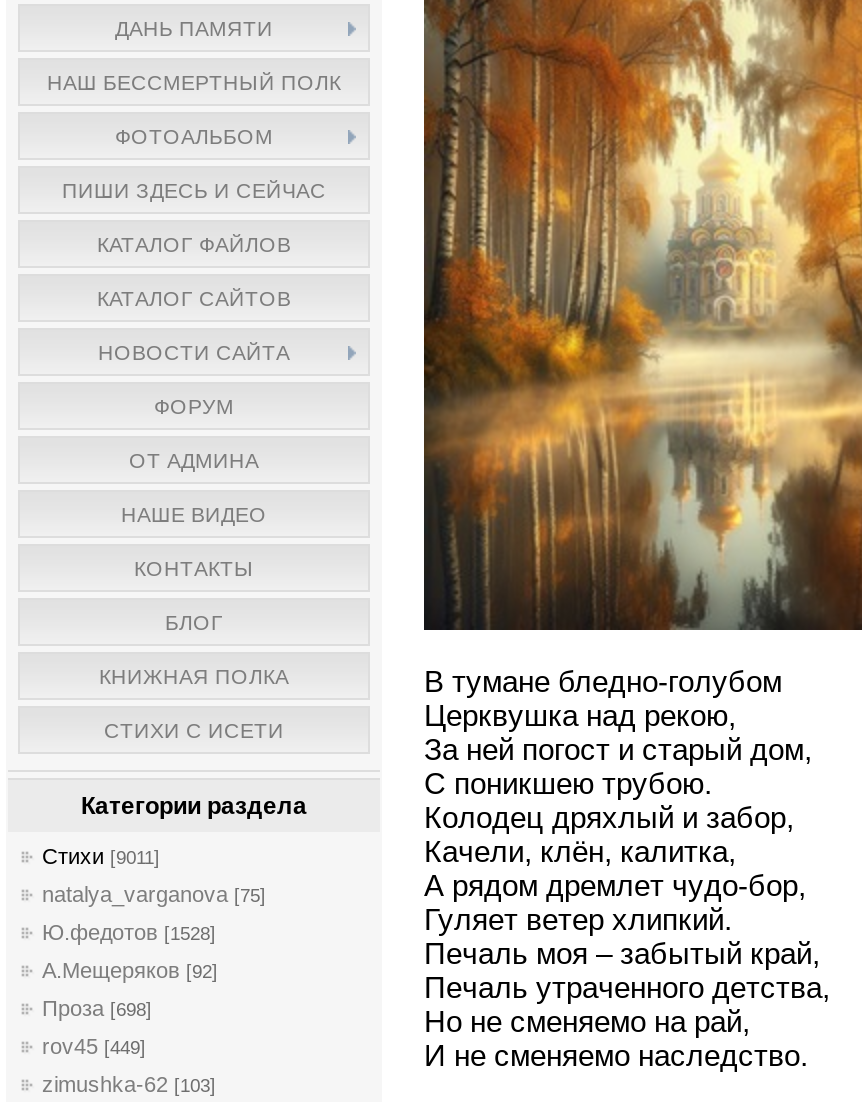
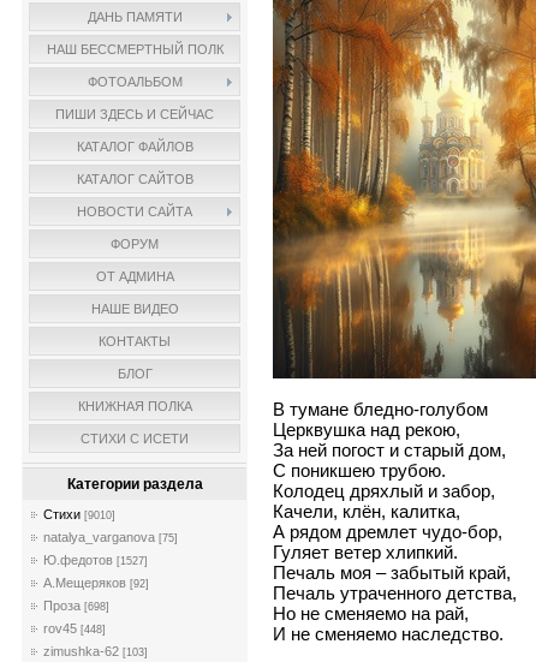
- Стихи [9011]
+ Стихи [9010]

- Ю.федотов [1528]
+ Ю.федотов [1527]

- rov45 [449]
+ rov45 [448]
